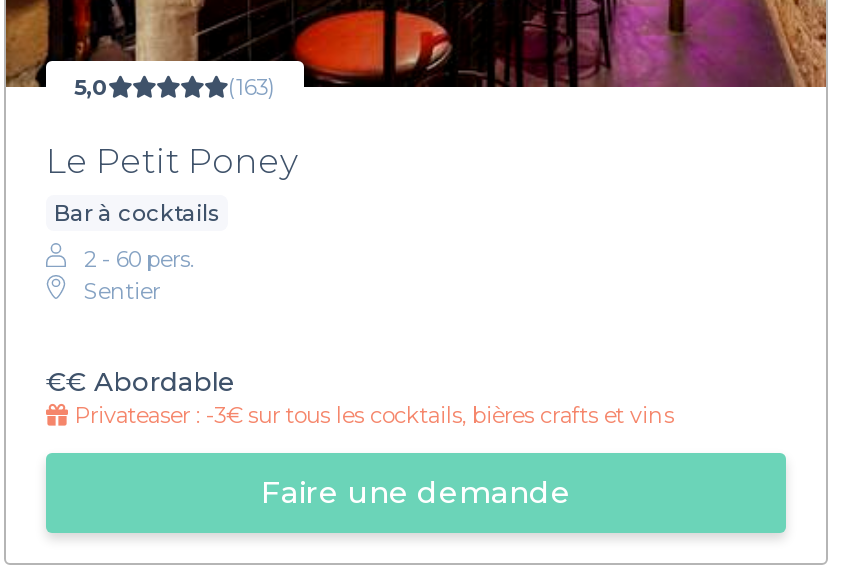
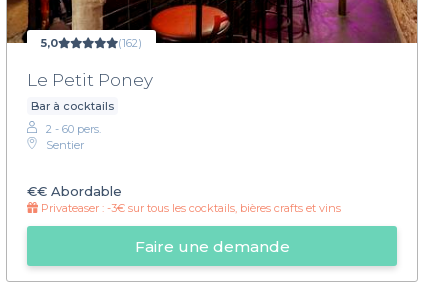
- (163)
+ (162)
